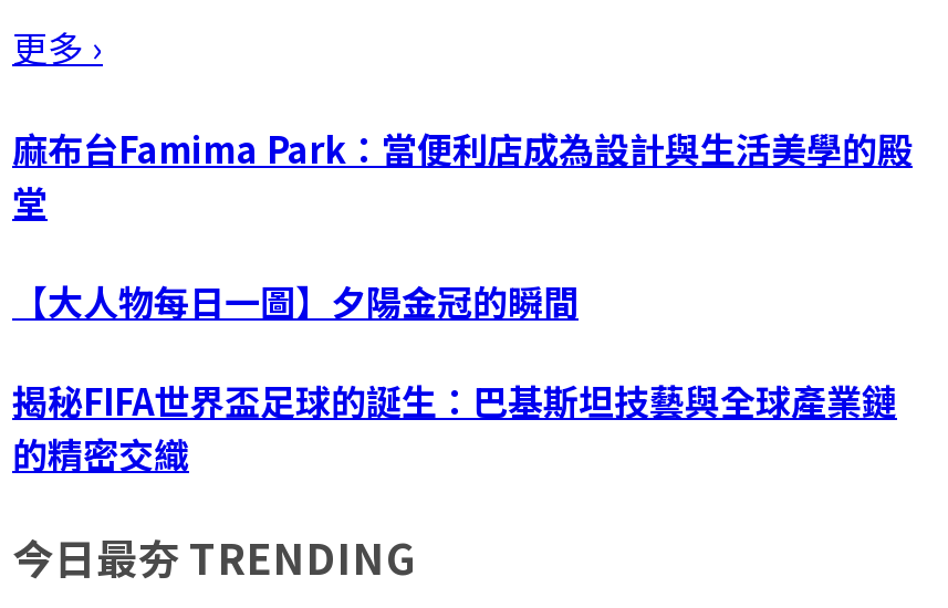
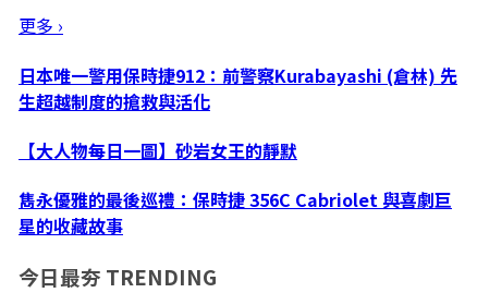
- 麻布台Famima Park：當便利店成為設計與生活美學的殿
- 堂
+ 日本唯一警用保時捷912：前警察Kurabayashi (倉林) 先
+ 生超越制度的搶救與活化

- 【大人物每日一圖】夕陽金冠的瞬間
+ 【大人物每日一圖】砂岩女王的靜默

- 揭秘FIFA世界盃足球的誕生：巴基斯坦技藝與全球產業鏈
- 的精密交織
+ 雋永優雅的最後巡禮：保時捷 356C Cabriolet 與喜劇巨
+ 星的收藏故事
